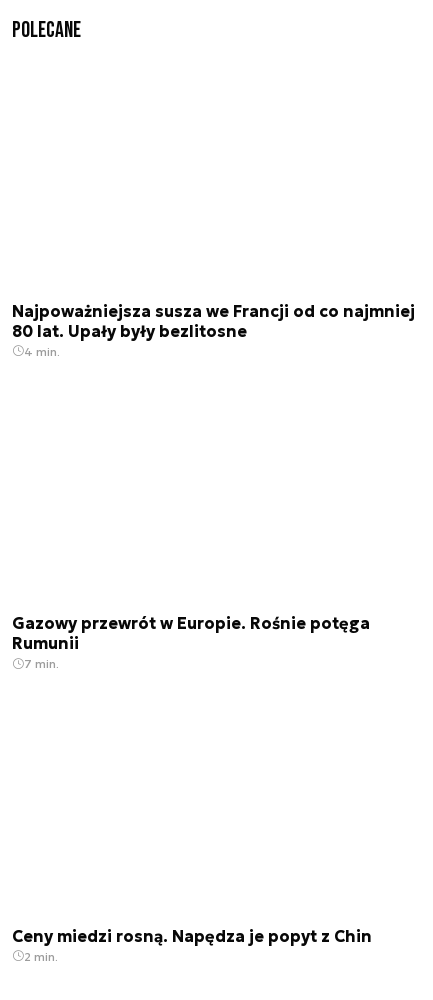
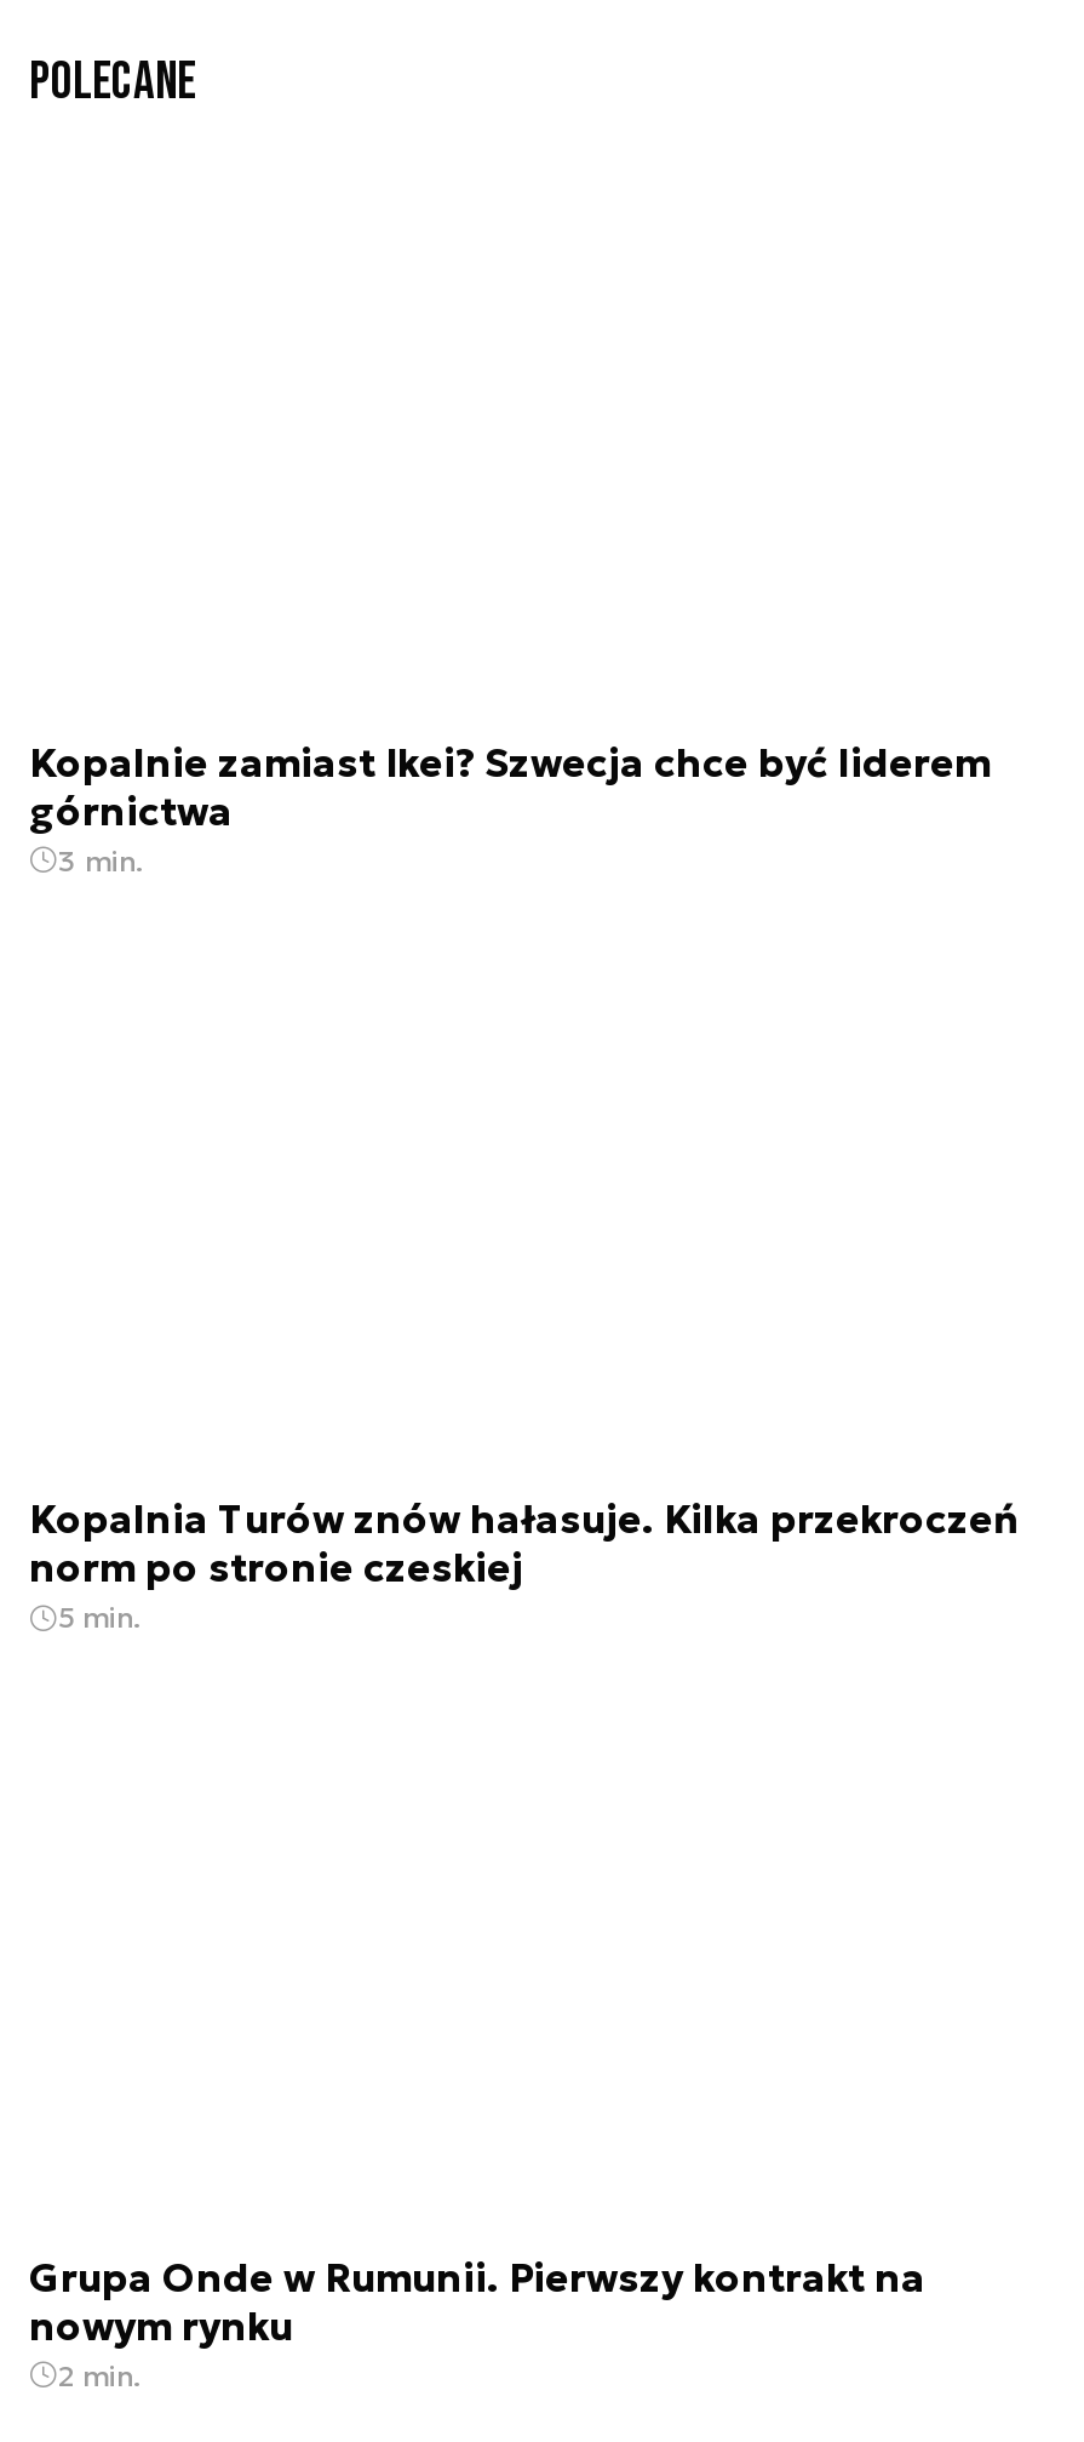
- Najpoważniejsza susza we Francji od co najmniej
- 80 lat. Upały były bezlitosne
- 4 min.
+ Kopalnie zamiast Ikei? Szwecja chce być liderem
+ górnictwa
+ 3 min.

- Gazowy przewrót w Europie. Rośnie potęga
- Rumunii
- 7 min.
+ Kopalnia Turów znów hałasuje. Kilka przekroczeń
+ norm po stronie czeskiej
+ 5 min.

- Ceny miedzi rosną. Napędza je popyt z Chin
+ Grupa Onde w Rumunii. Pierwszy kontrakt na
+ nowym rynku
